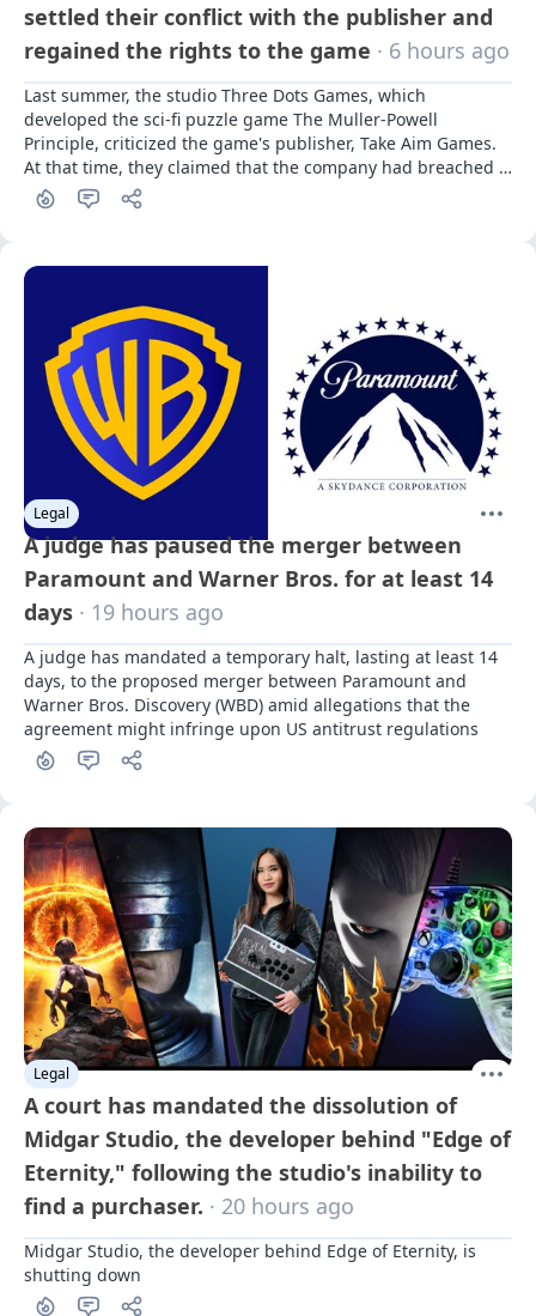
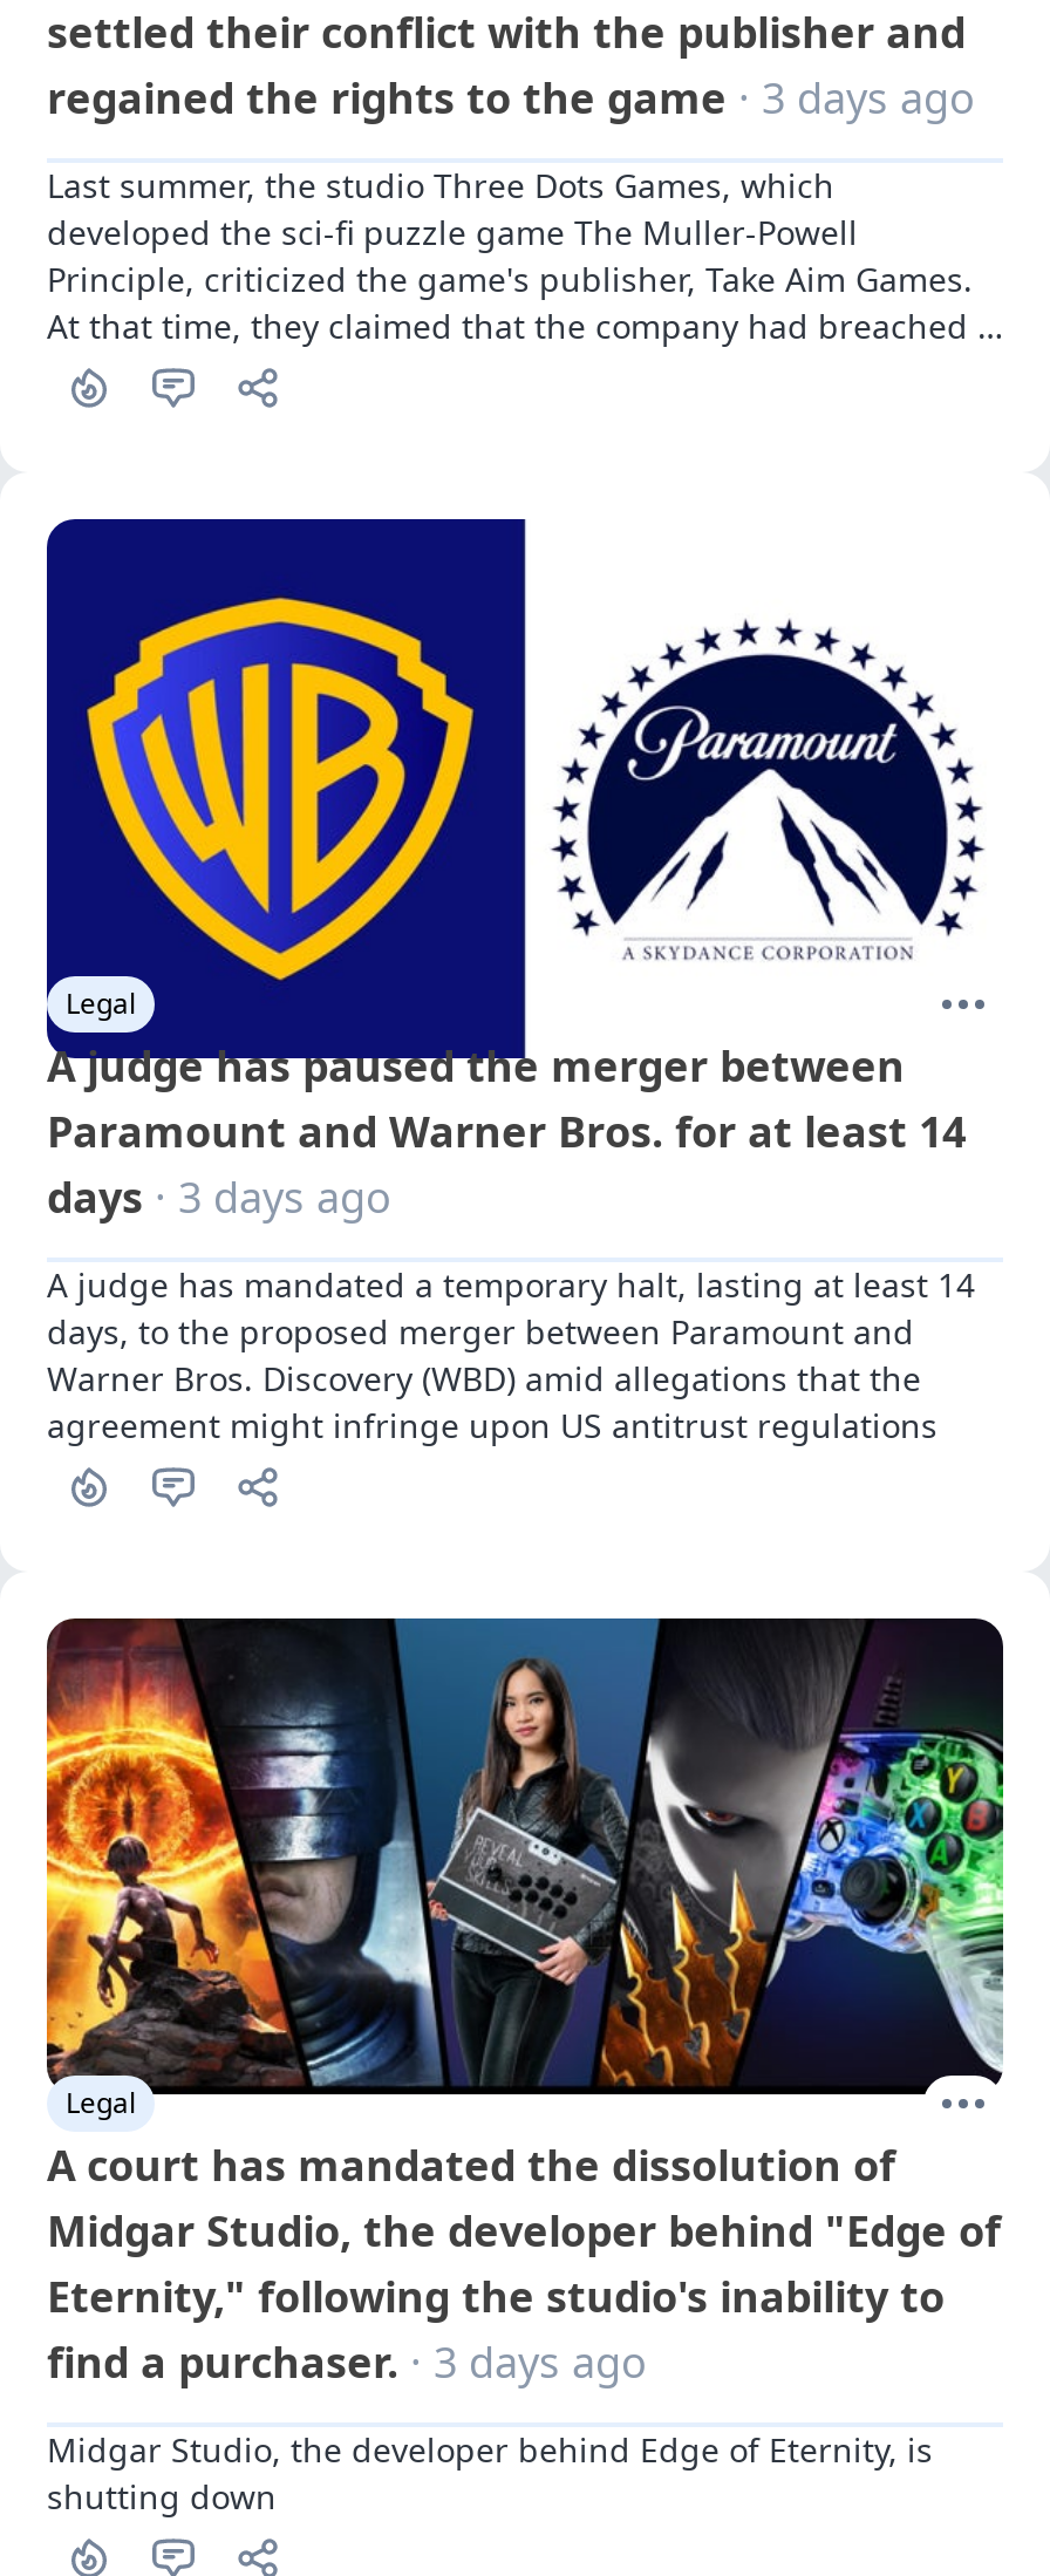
- regained the rights to the game · 6 hours ago
+ regained the rights to the game · 3 days ago

- days · 19 hours ago
+ days · 3 days ago

- find a purchaser. · 20 hours ago
+ find a purchaser. · 3 days ago
